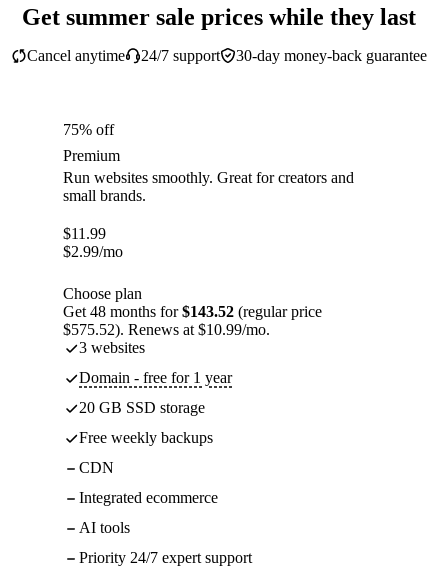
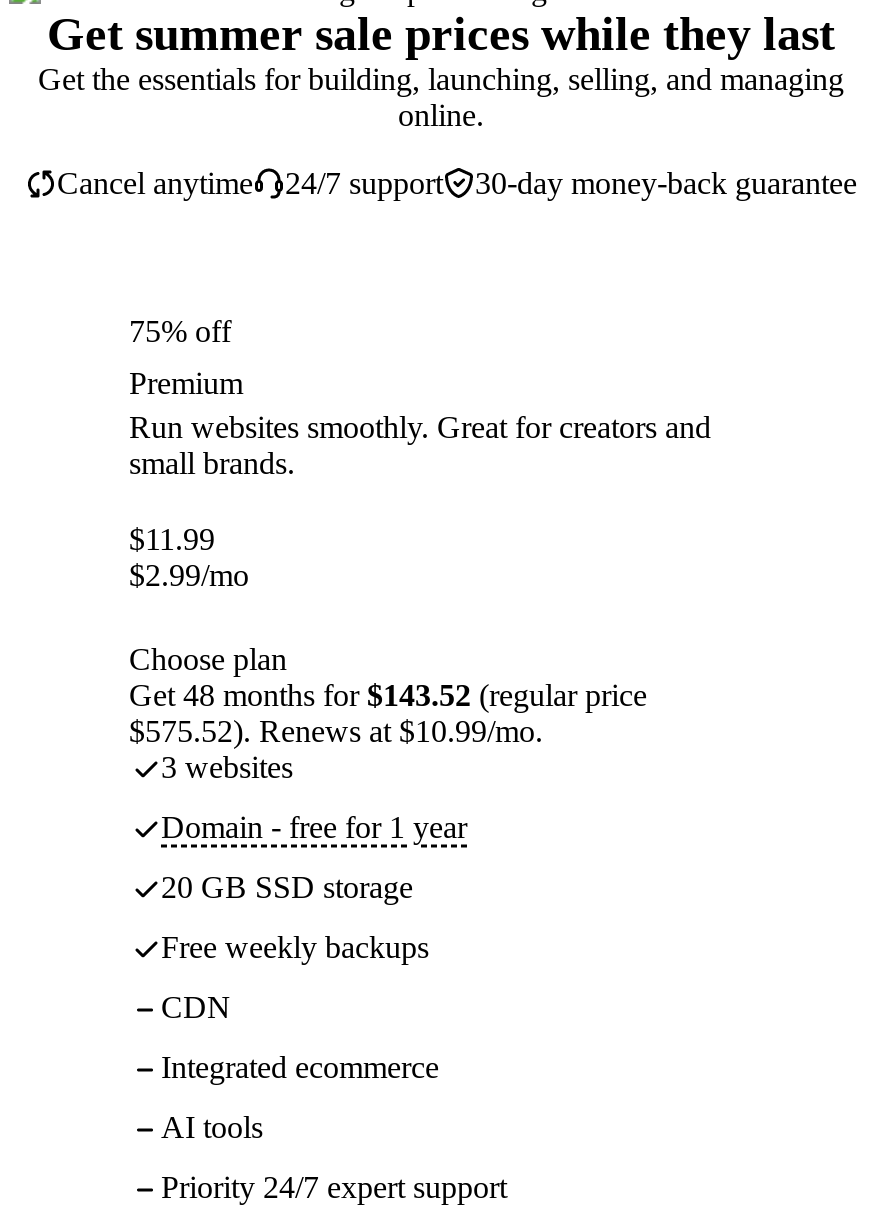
+ Get the essentials for building, launching, selling, and managing
+ online.
